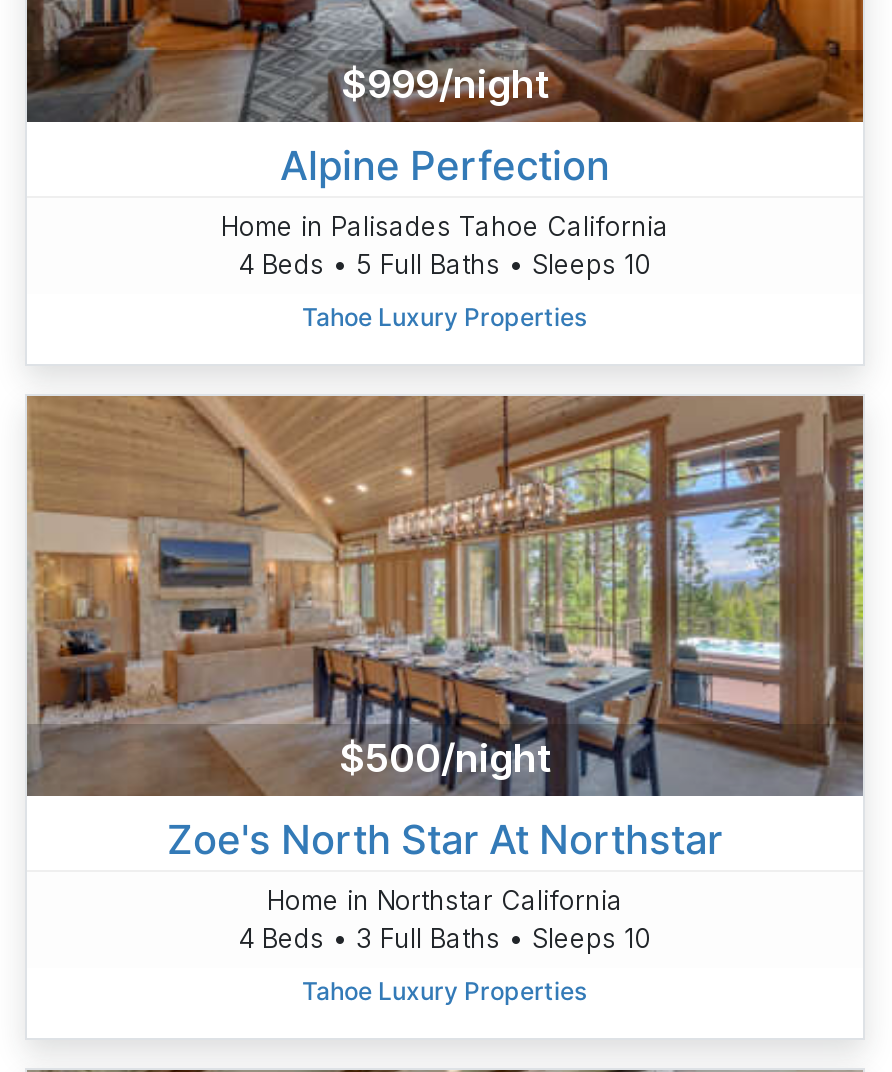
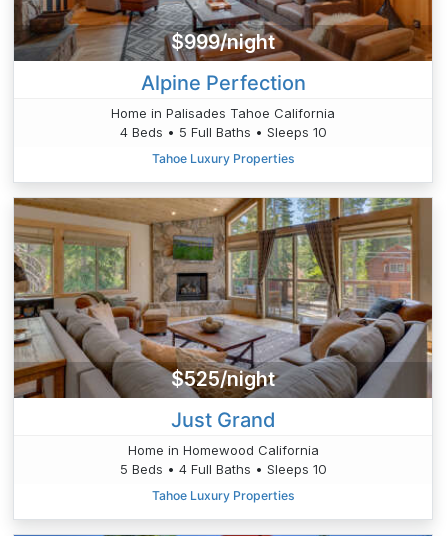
- [image]
- $500/night
+ [image]
+ $525/night

- Zoe's North Star At Northstar
- Home in Northstar California
- 4 Beds • 3 Full Baths • Sleeps 10
+ Just Grand
+ Home in Homewood California
+ 5 Beds • 4 Full Baths • Sleeps 10
